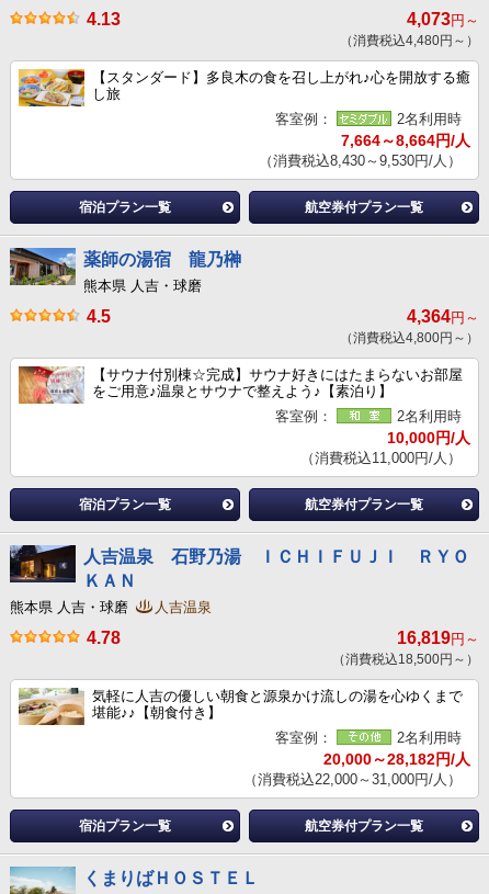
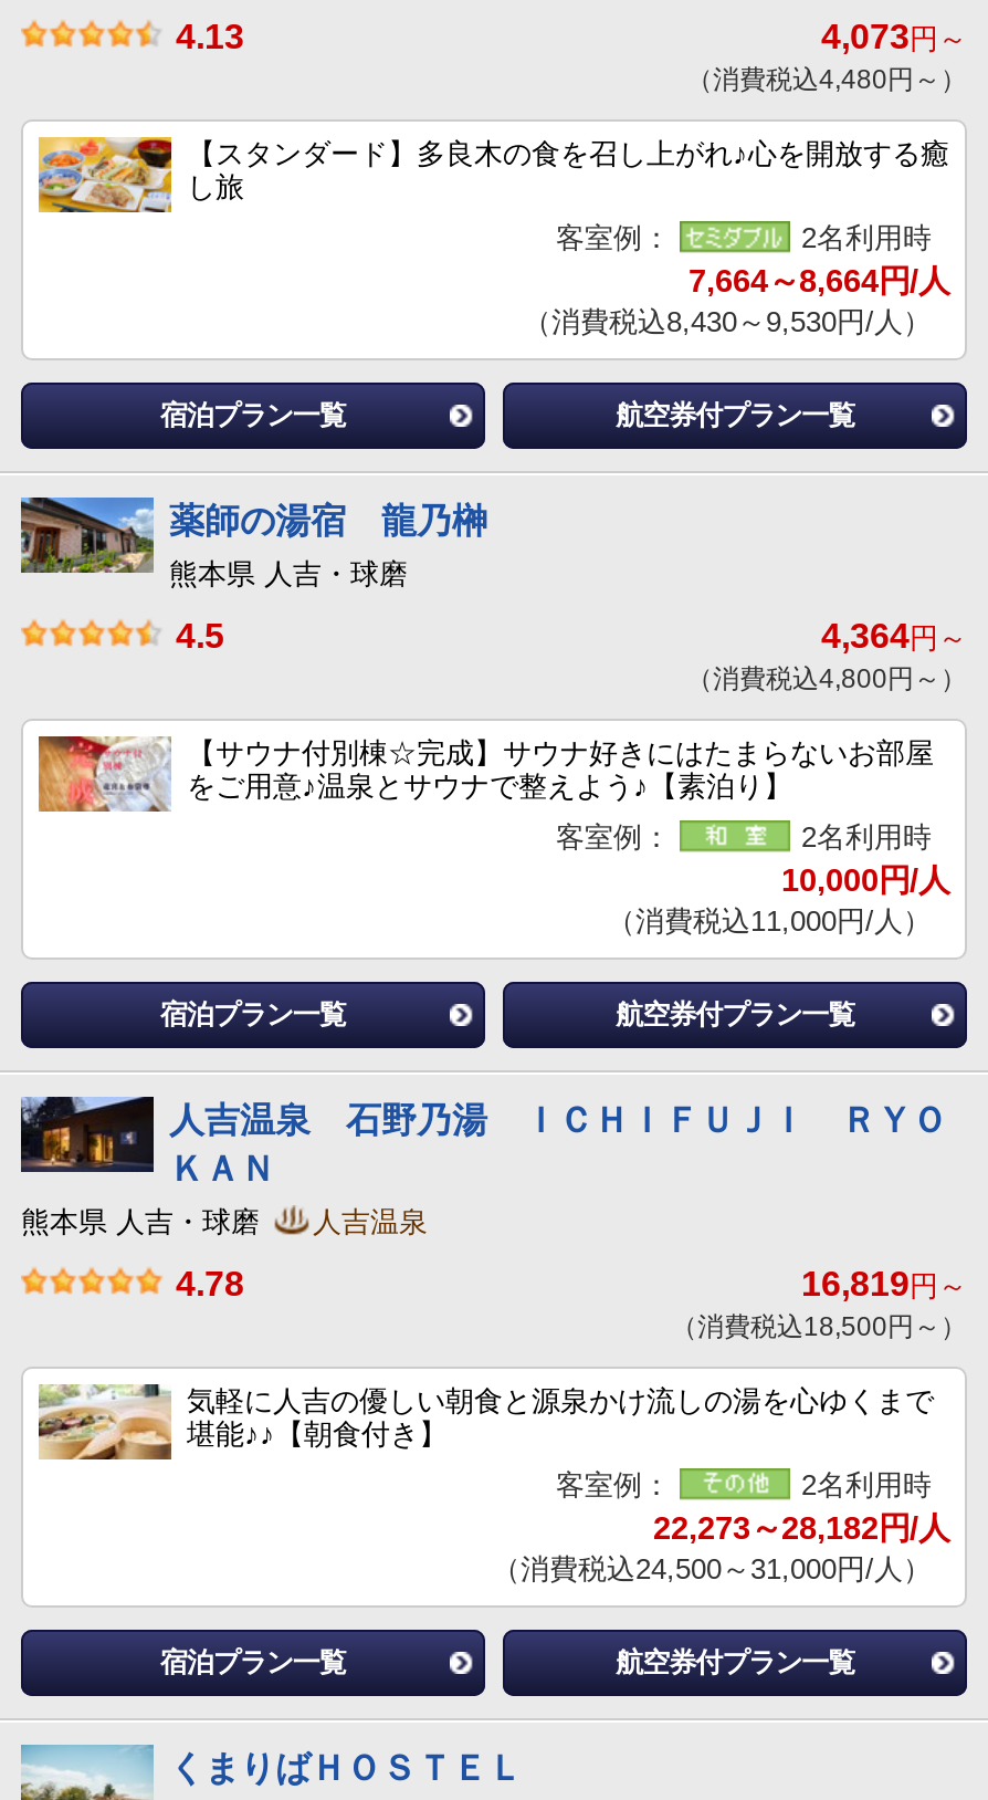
- 20,000～28,182円/人
+ 22,273～28,182円/人

- （消費税込22,000～31,000円/人）
+ （消費税込24,500～31,000円/人）
